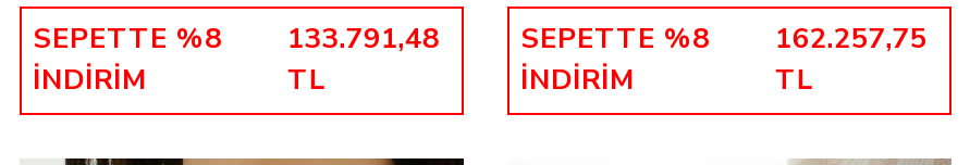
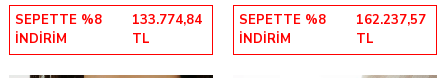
- SEPETTE %8 133.791,48
+ SEPETTE %8 133.774,84

- SEPETTE %8 162.257,75
+ SEPETTE %8 162.237,57
